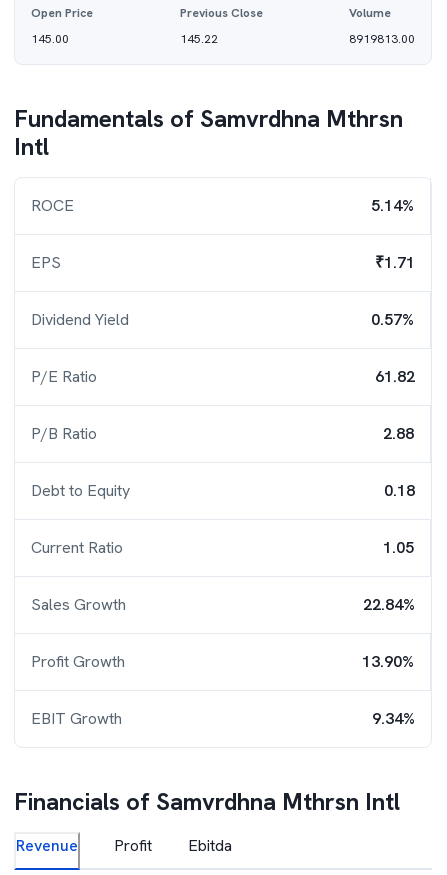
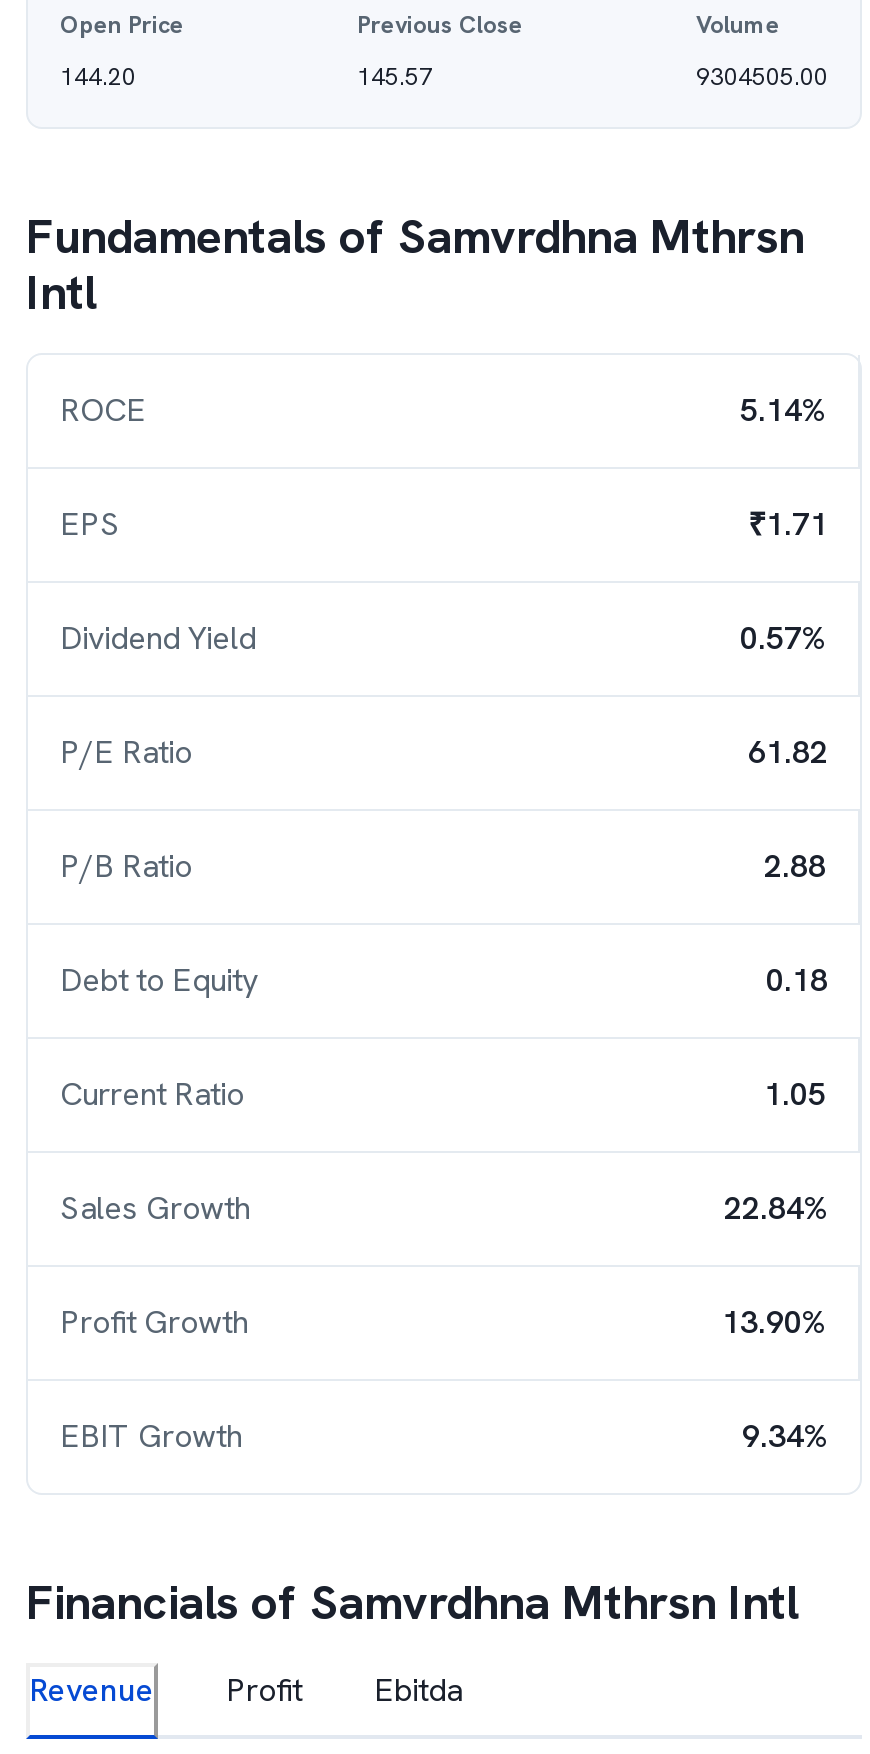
- 145.00
+ 144.20

- 145.22
+ 145.57

- 8919813.00
+ 9304505.00
